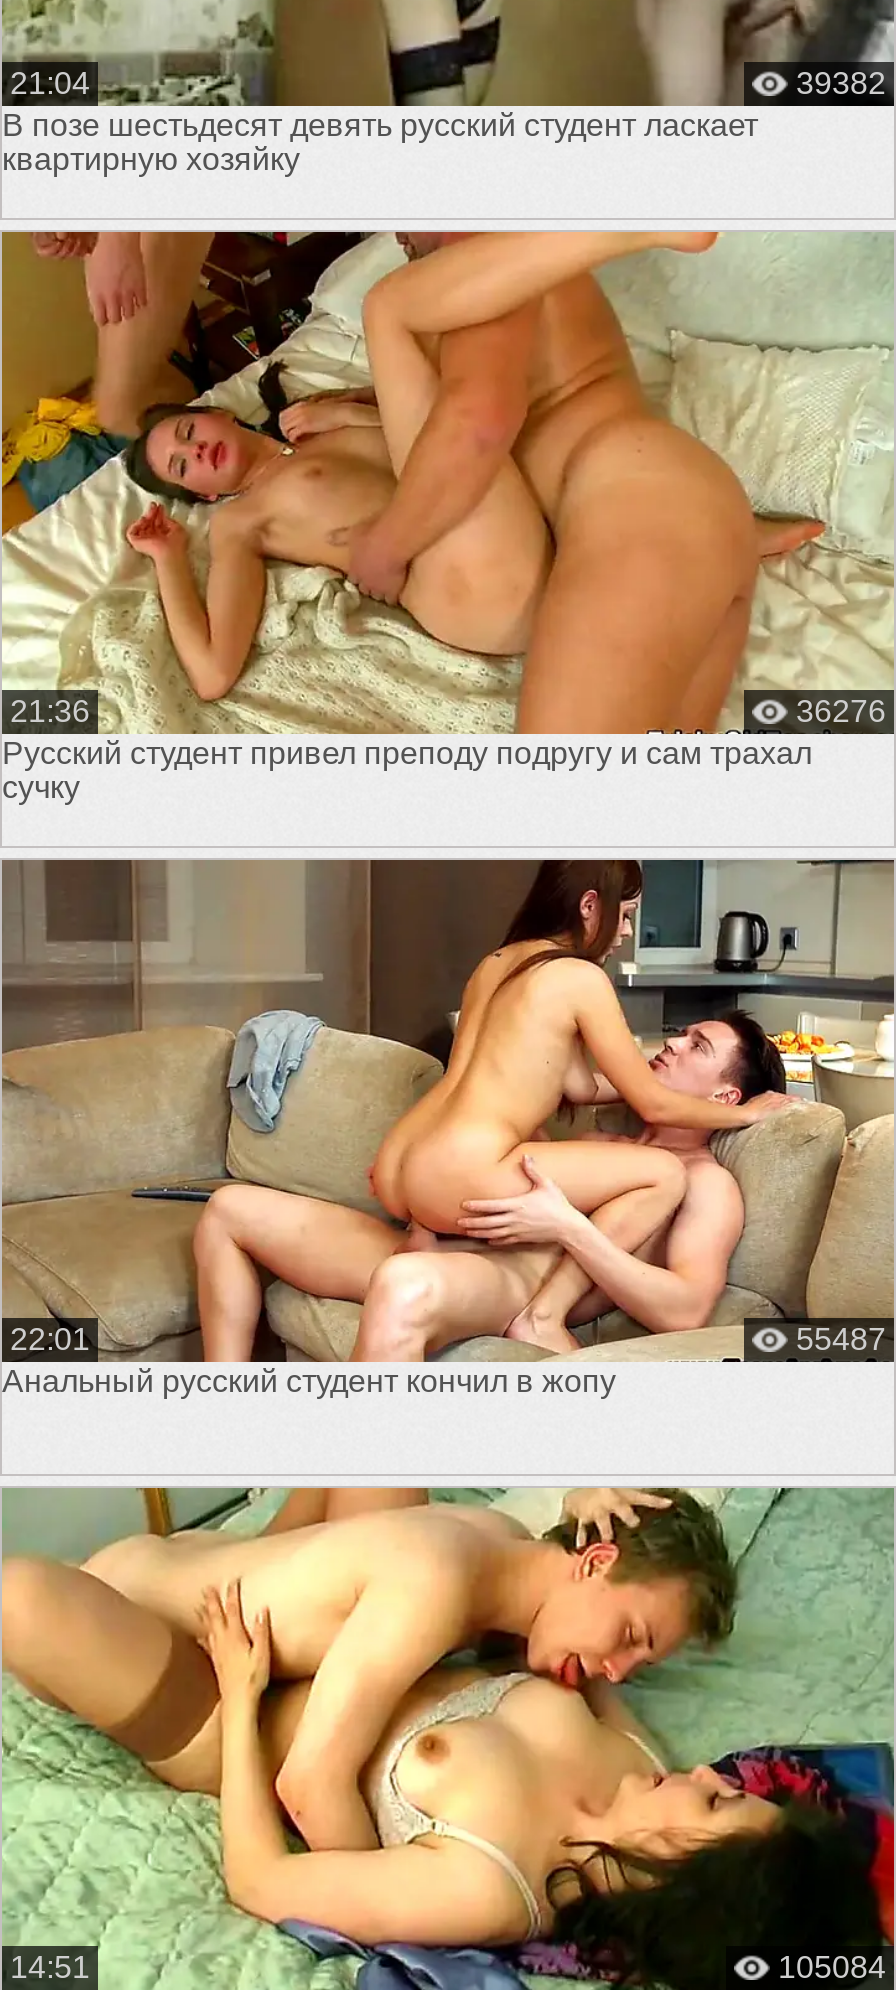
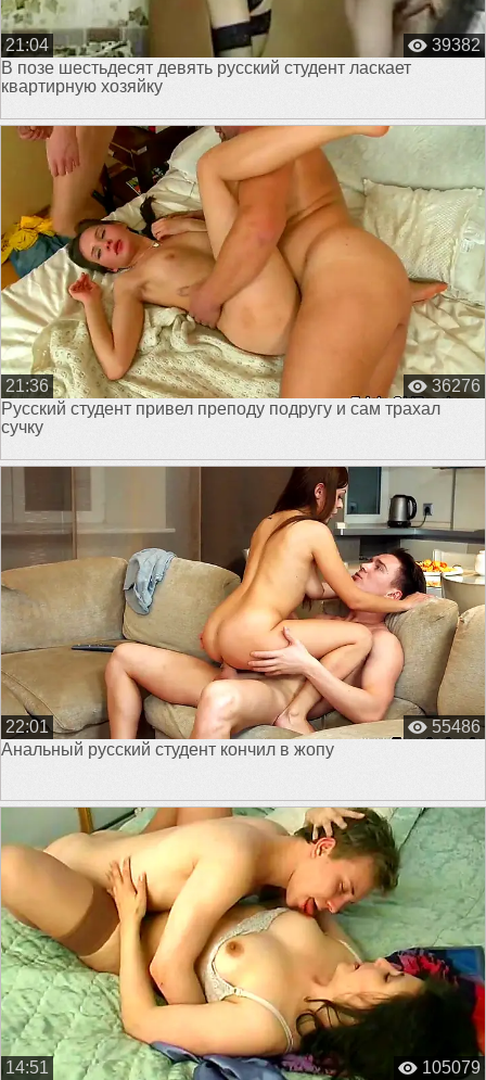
- 55487
+ 55486

- 105084
+ 105079
